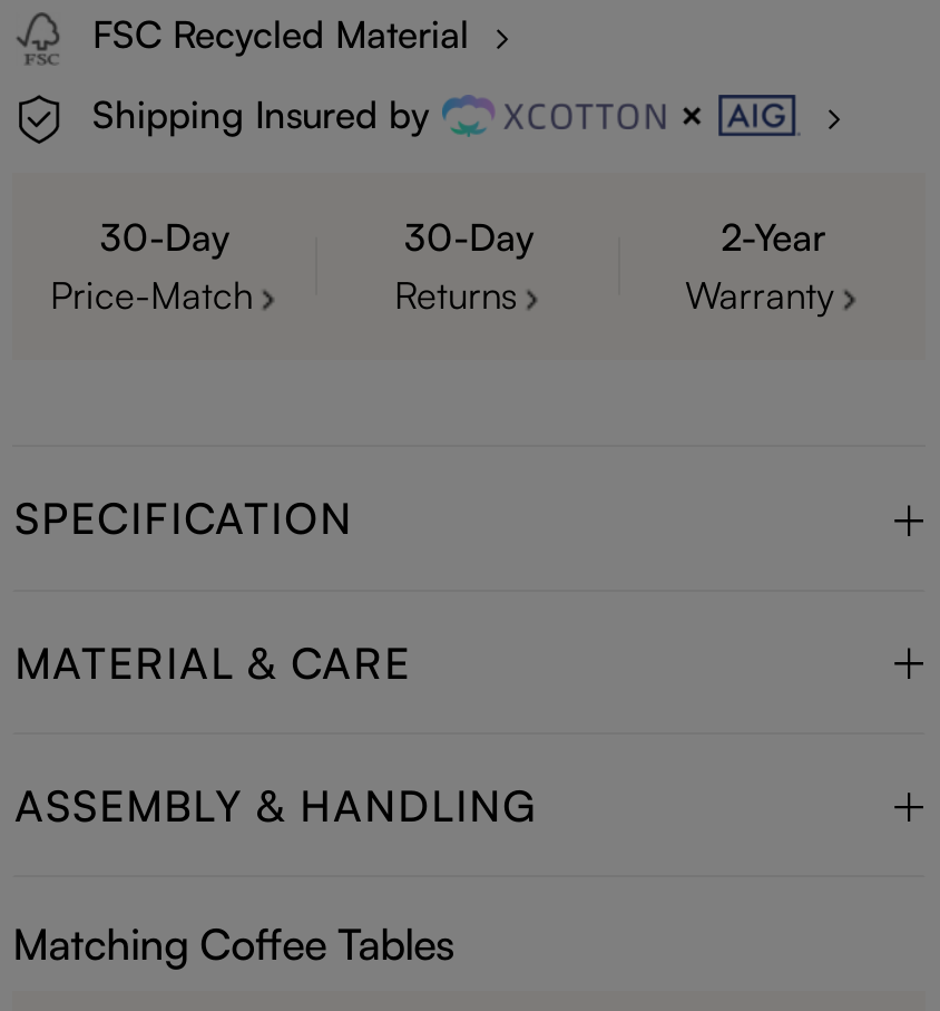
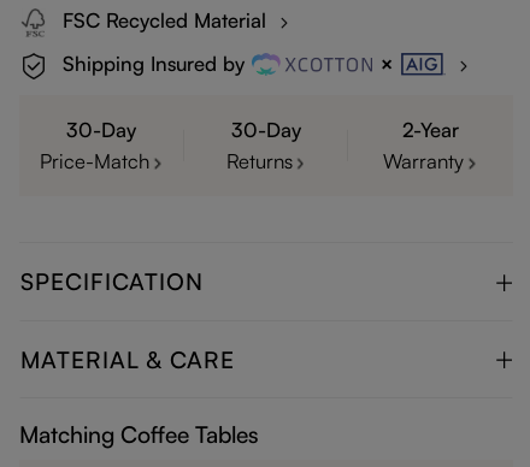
- ASSEMBLY & HANDLING
